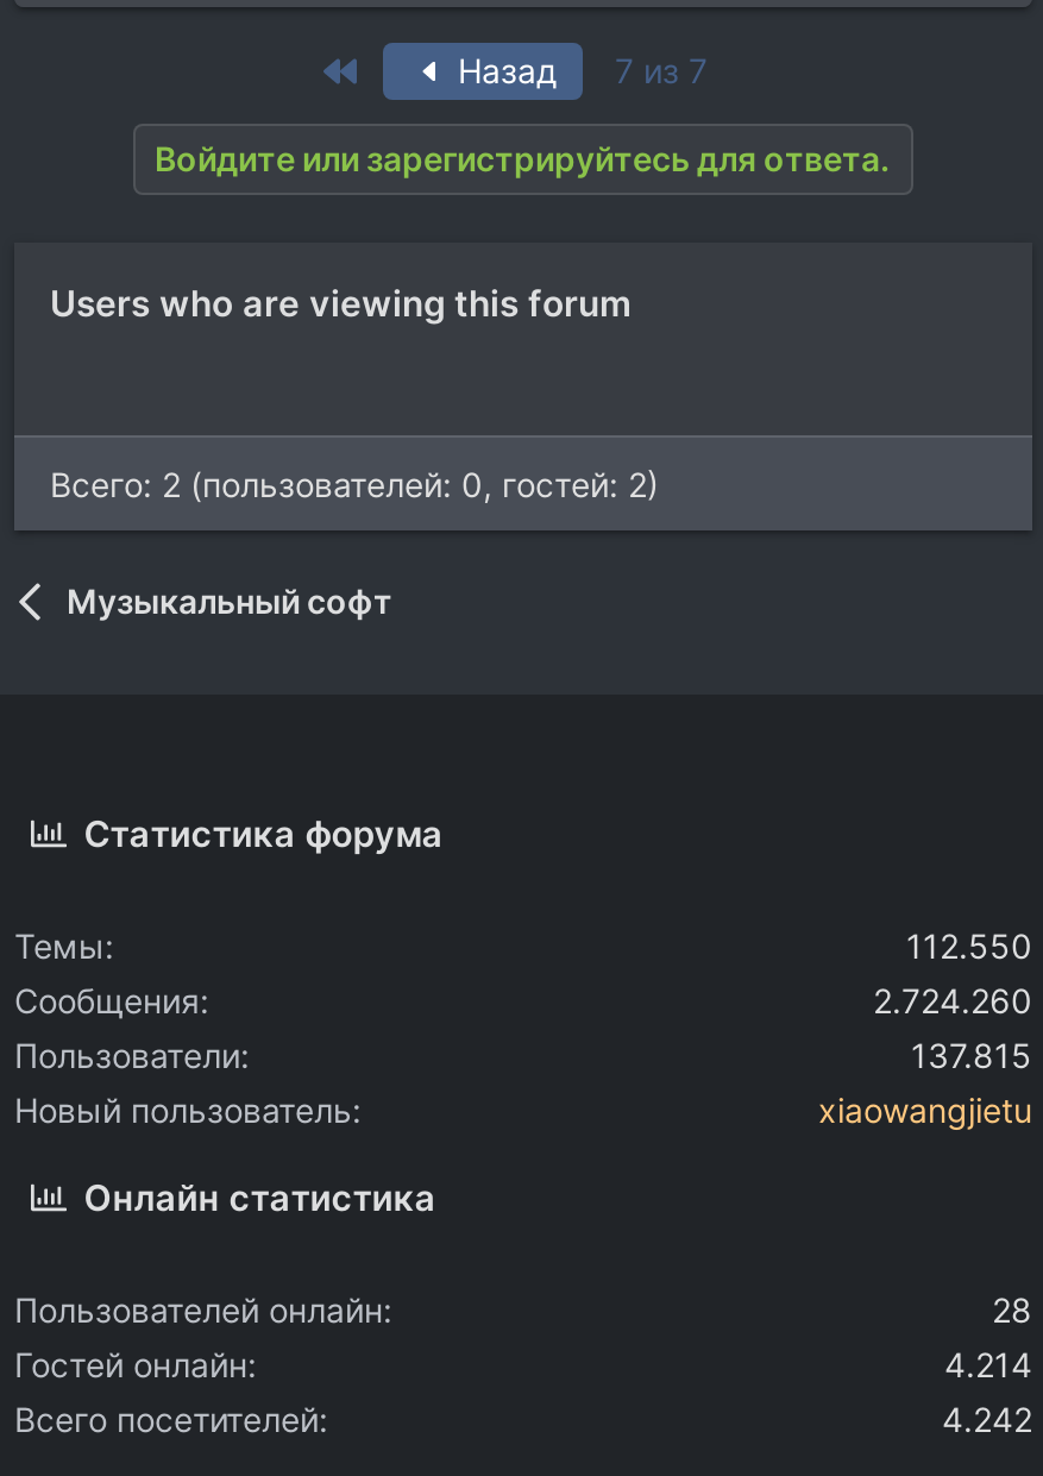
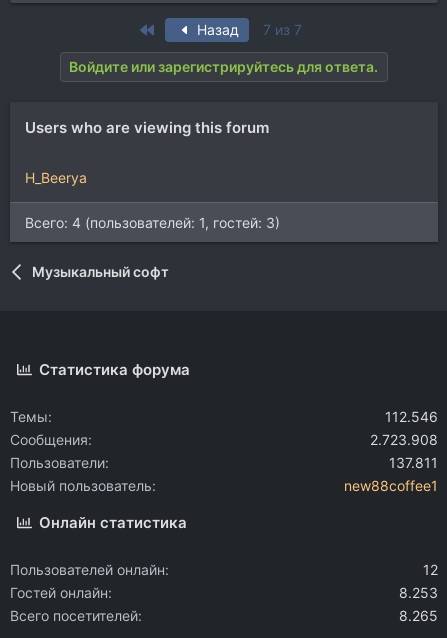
- Всего: 2 (пользователей: 0, гостей: 2)
+ H_Beerya
+ Всего: 4 (пользователей: 1, гостей: 3)

- 112.550
+ 112.546

- 2.724.260
+ 2.723.908

- 137.815
+ 137.811

- xiaowangjietu
+ new88coffee1

- 28
+ 12

- 4.214
+ 8.253

- 4.242
+ 8.265
